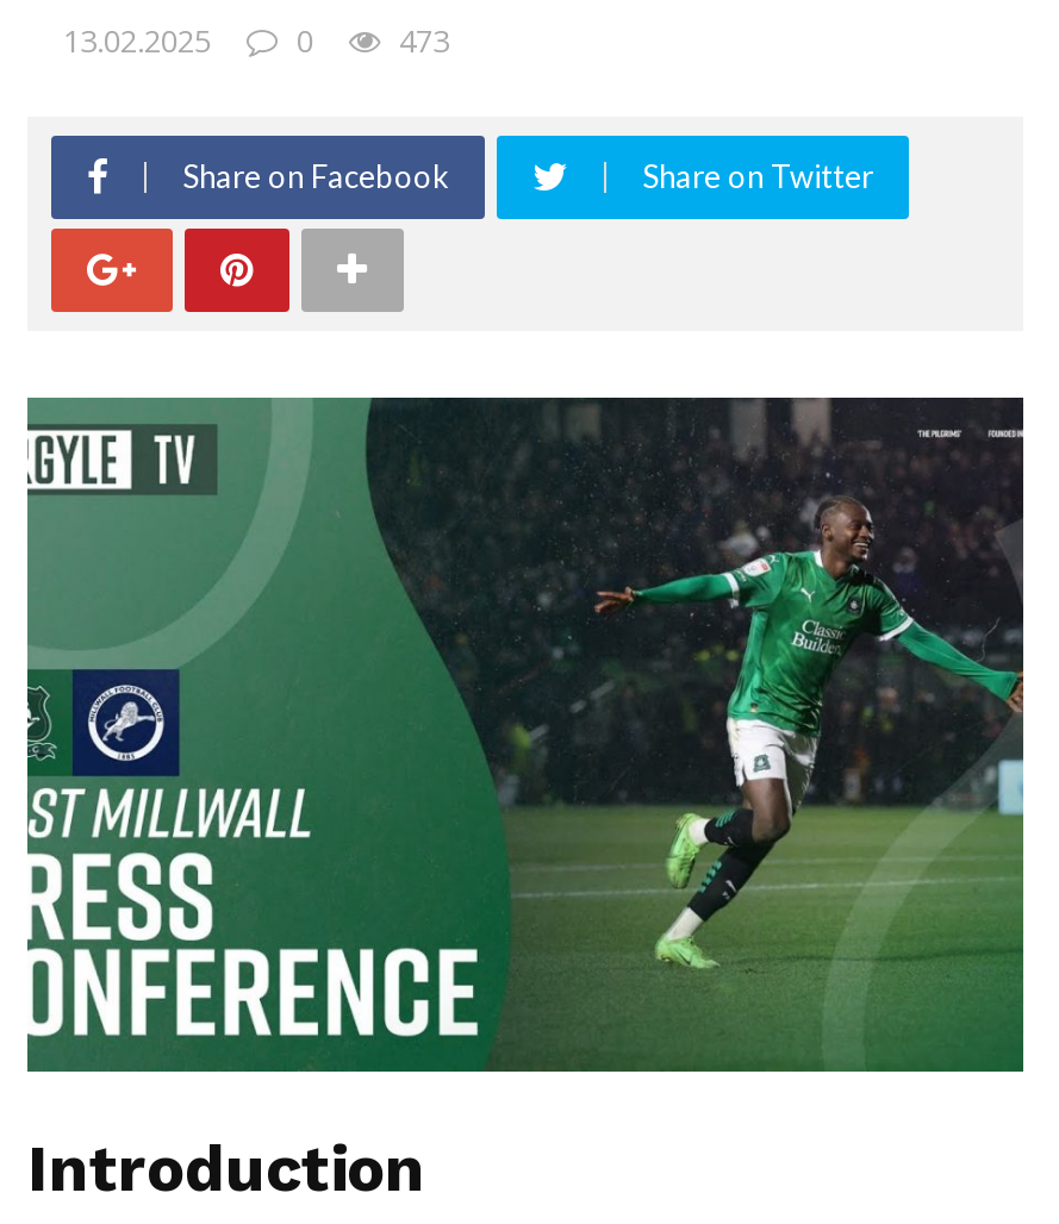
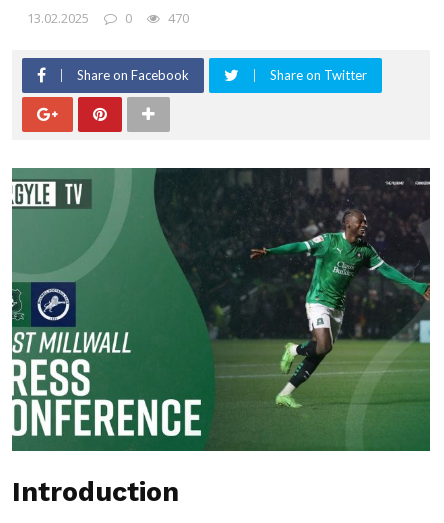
- 13.02.2025 0 473
+ 13.02.2025 0 470
